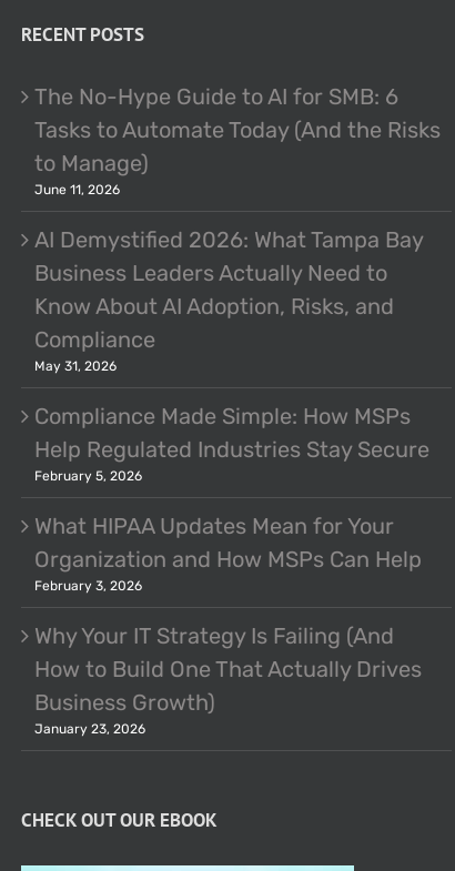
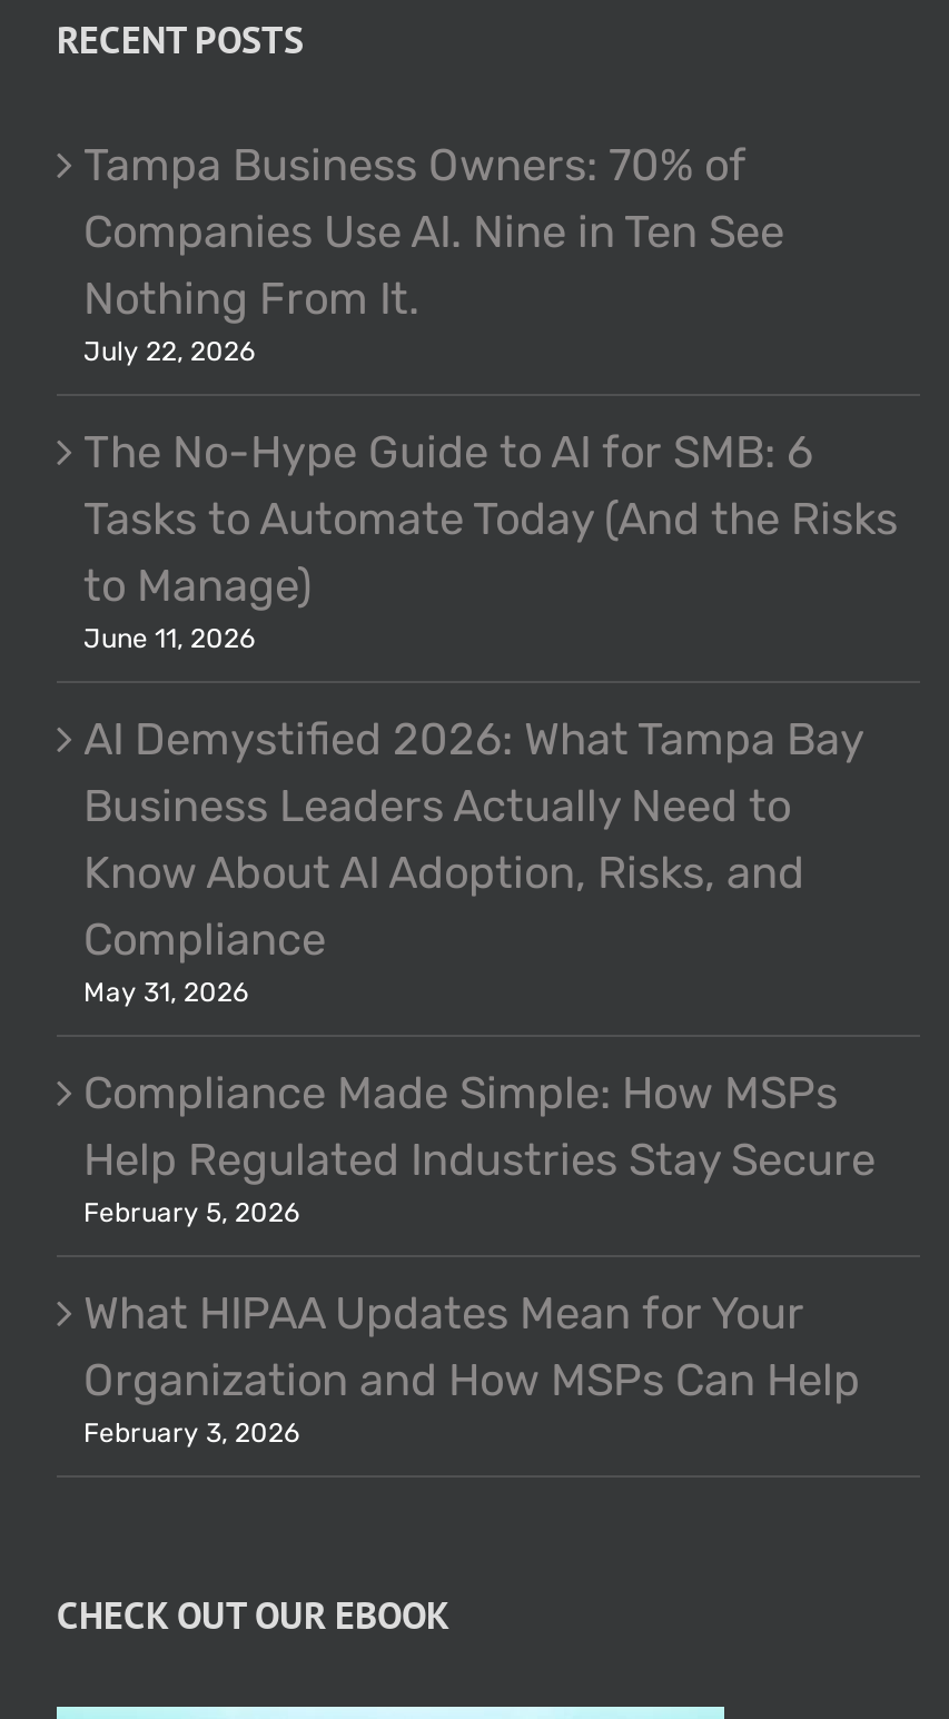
+ Tampa Business Owners: 70% of
+ Companies Use AI. Nine in Ten See
+ Nothing From It.
+ July 22, 2026

moved down: The No-Hype Guide to AI for SMB: 6 | Tasks to Automate Today (And the Risks | to Manage) | ... | Organization and How MSPs Can Help | February 3, 2026

- Why Your IT Strategy Is Failing (And
- How to Build One That Actually Drives
- Business Growth)
- January 23, 2026
